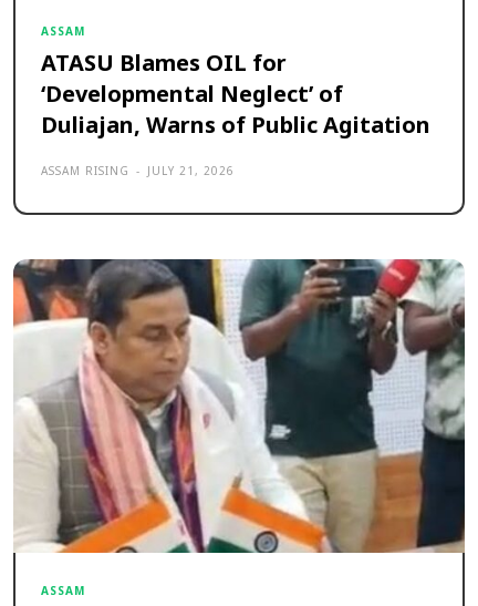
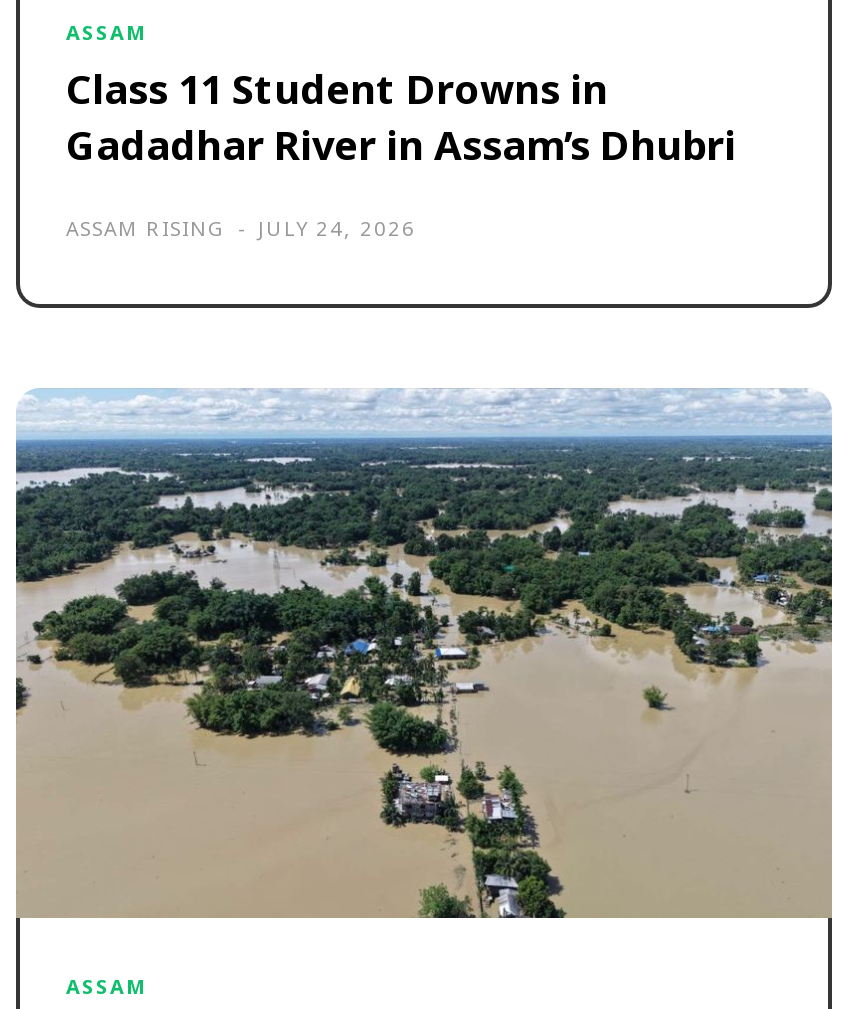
- ATASU Blames OIL for
- ‘Developmental Neglect’ of
- Duliajan, Warns of Public Agitation
+ Class 11 Student Drowns in
+ Gadadhar River in Assam’s Dhubri

- ASSAM RISING - JULY 21, 2026
+ ASSAM RISING - JULY 24, 2026

- [image]
+ [image]
